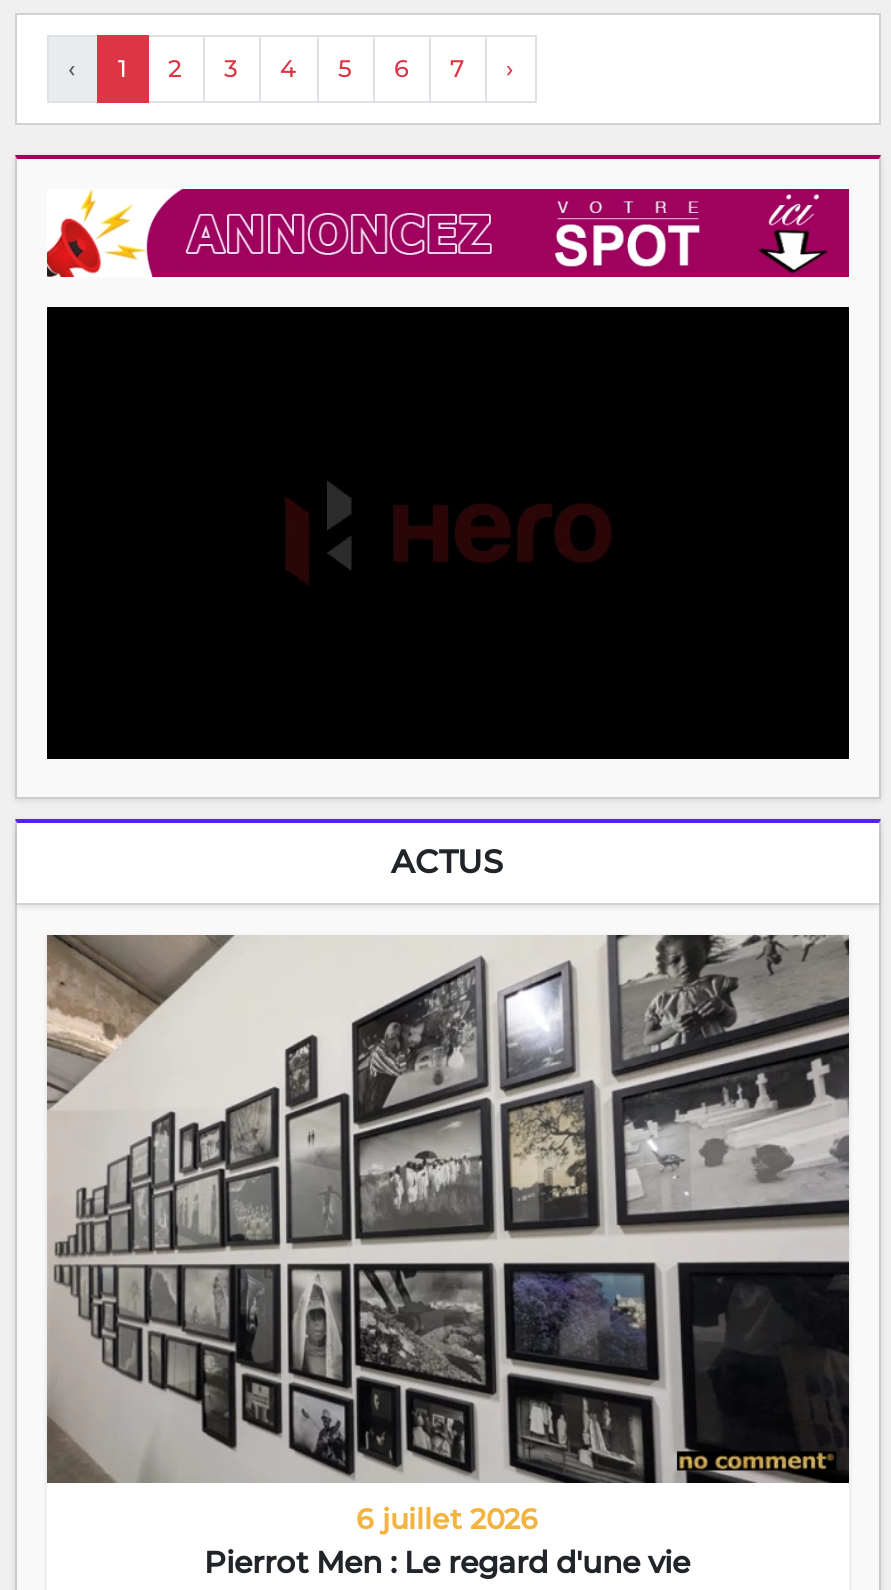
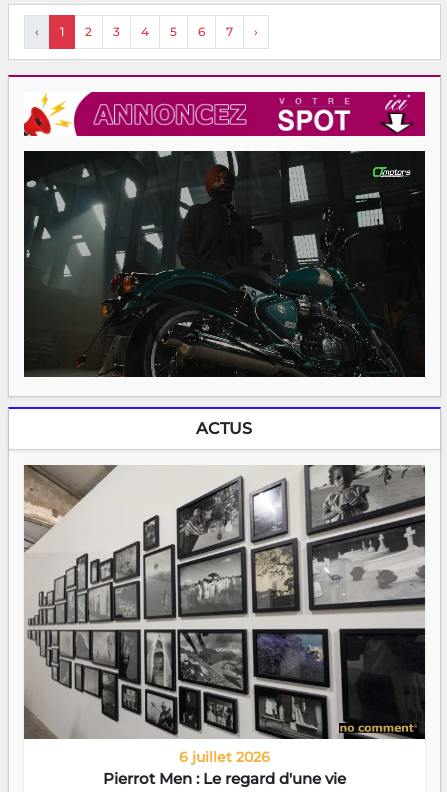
+ [image]
